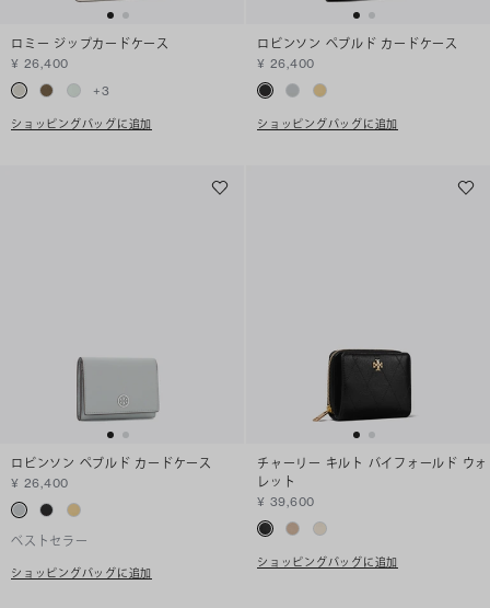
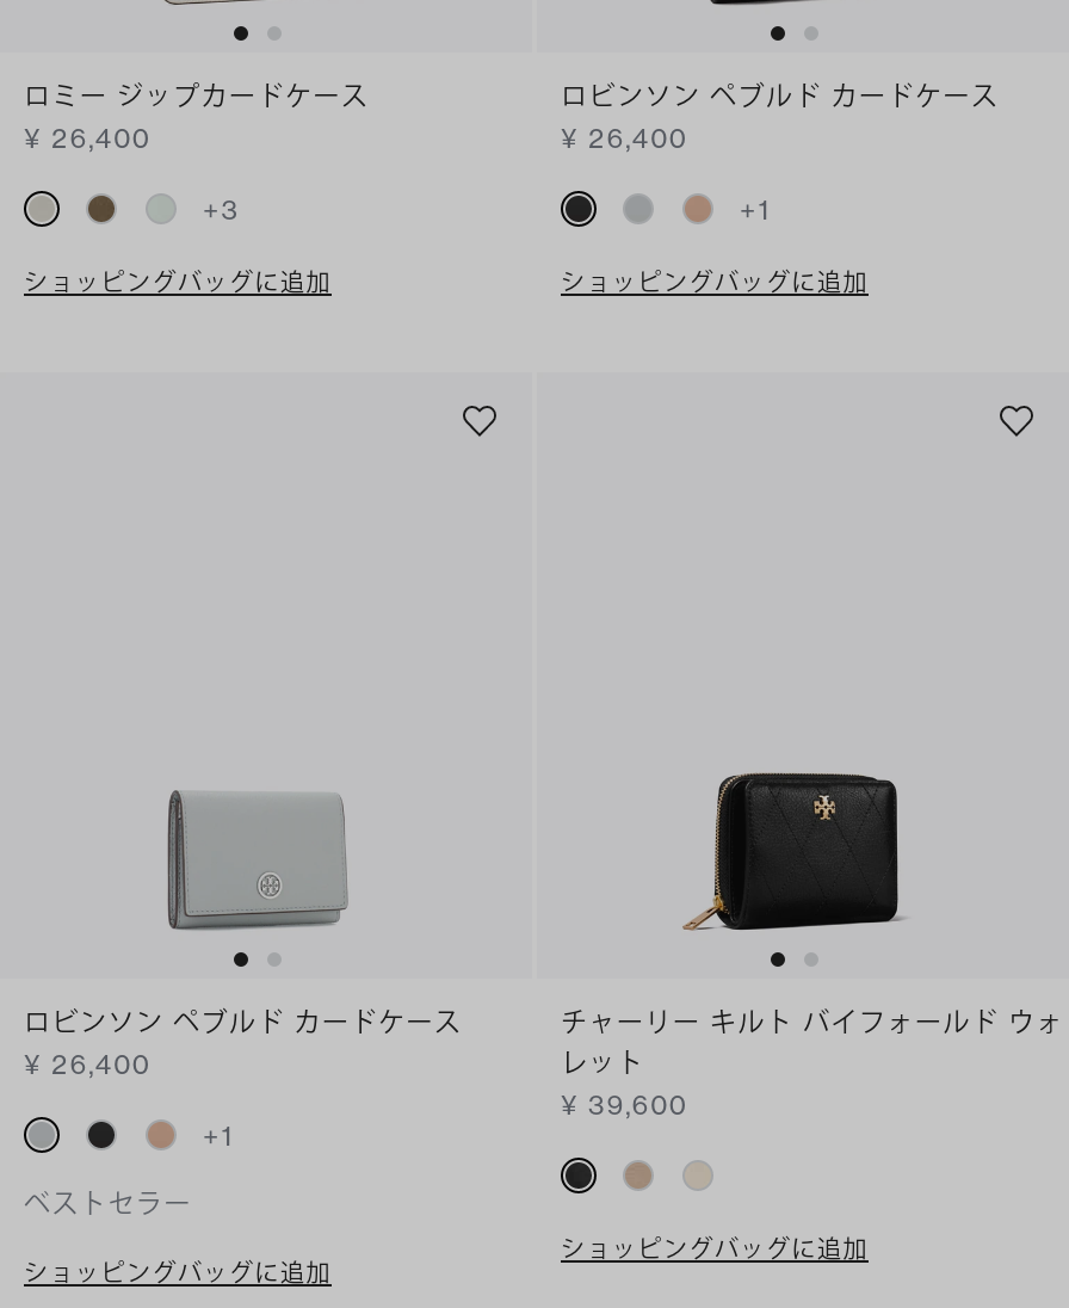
+ +1

+ +1
